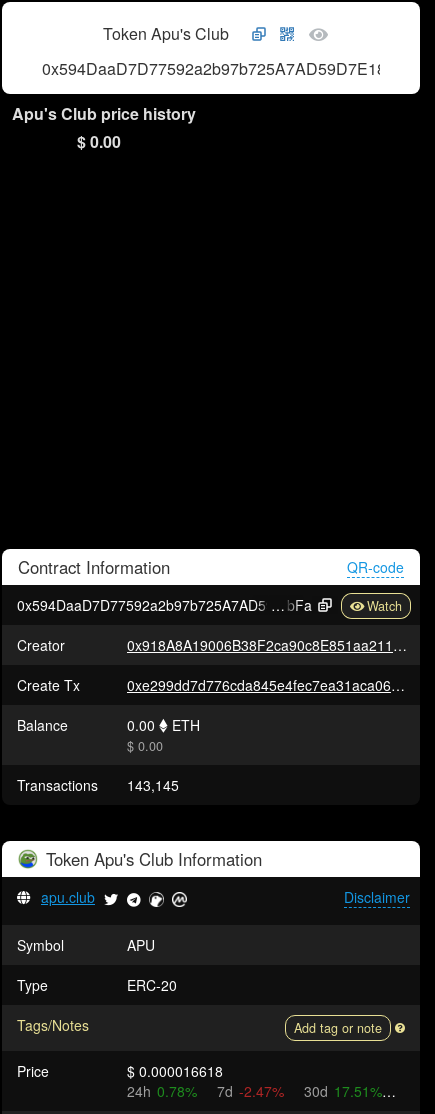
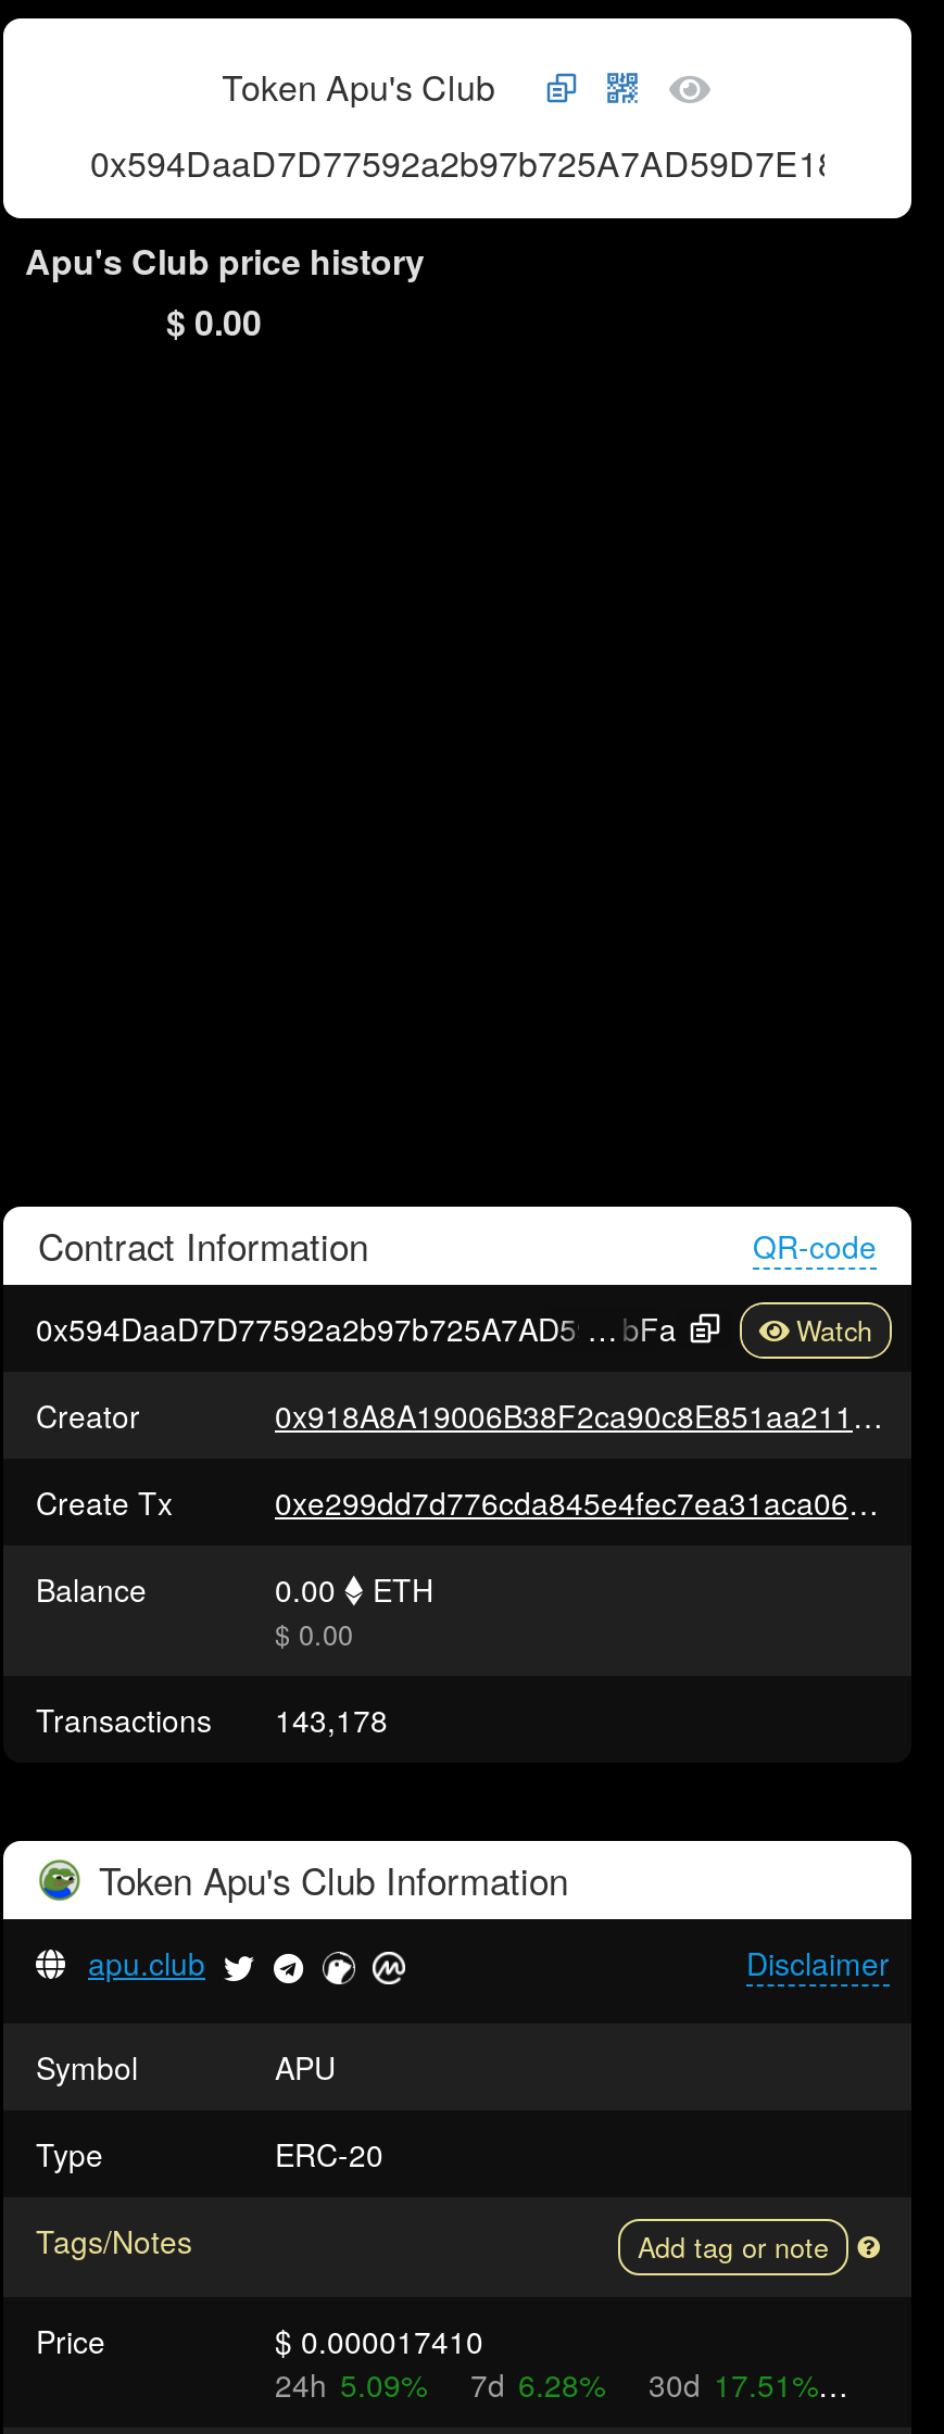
- Transactions 143,145
+ Transactions 143,178

- $ 0.000016618
+ $ 0.000017410

- 24h 0.78%
+ 24h 5.09%

- 7d -2.47%
+ 7d 6.28%
